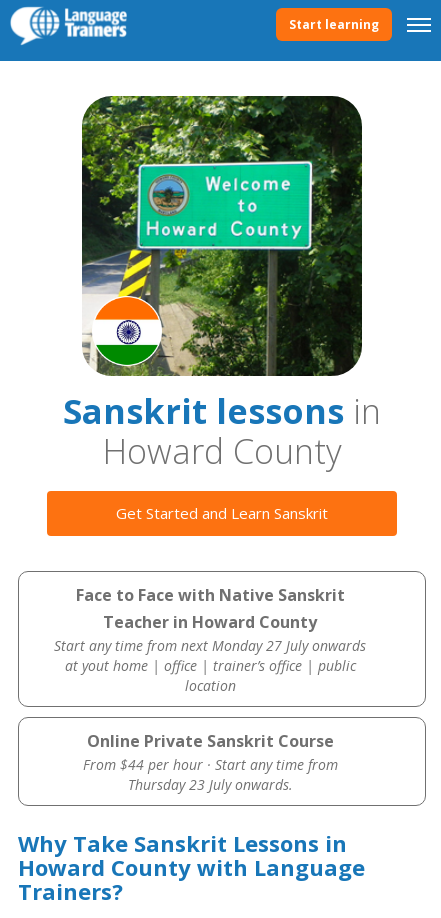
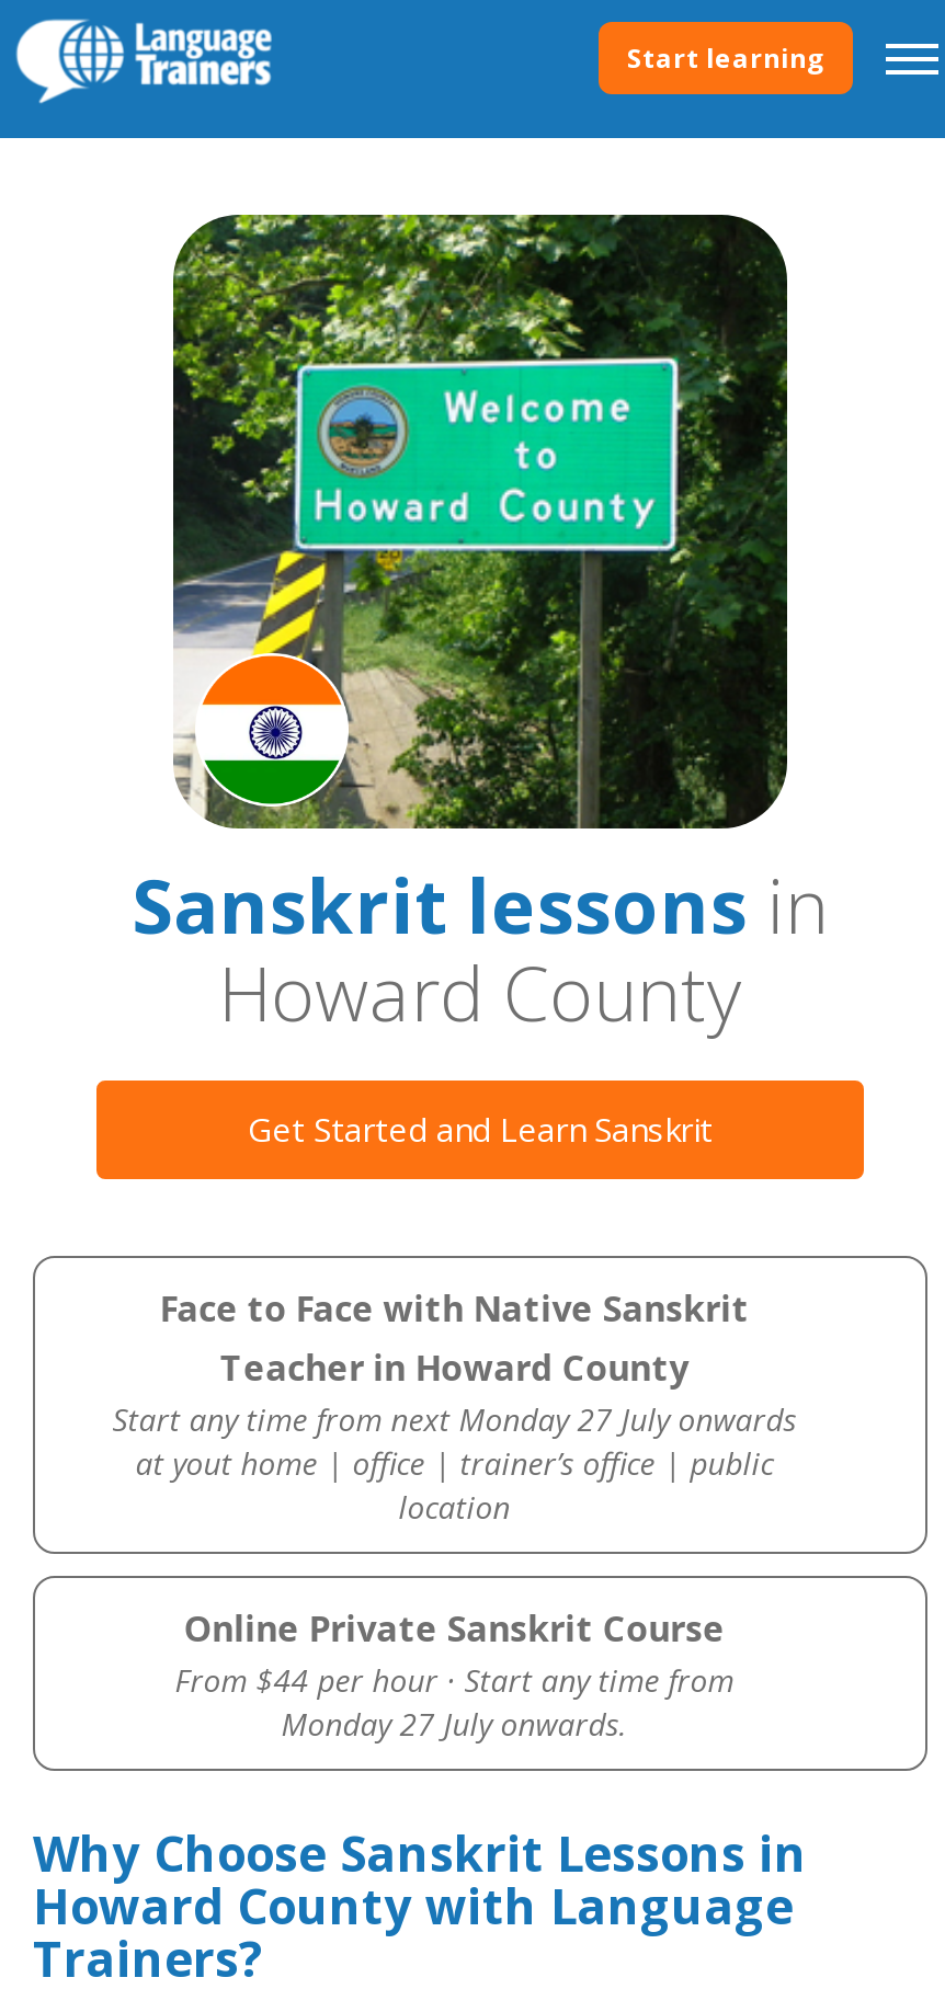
- Thursday 23 July onwards.
+ Monday 27 July onwards.

- Why Take Sanskrit Lessons in
+ Why Choose Sanskrit Lessons in
